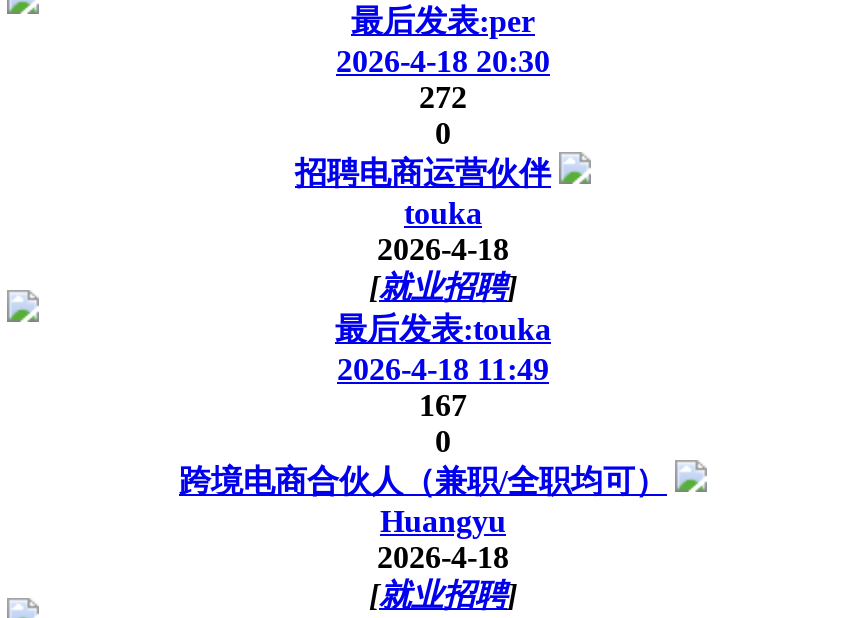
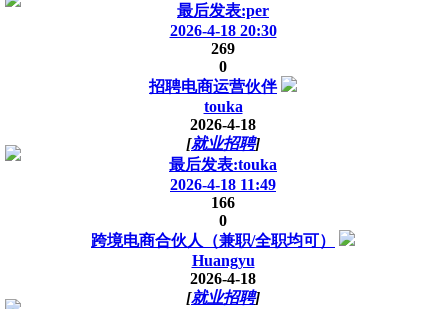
- 272
+ 269

- 167
+ 166
